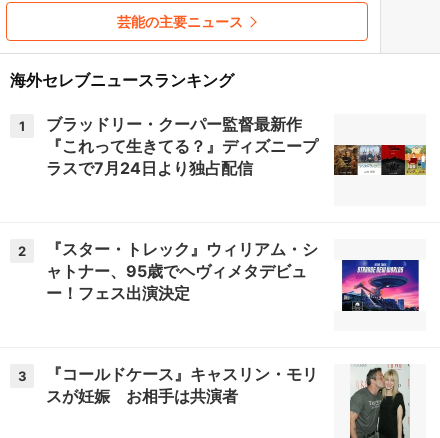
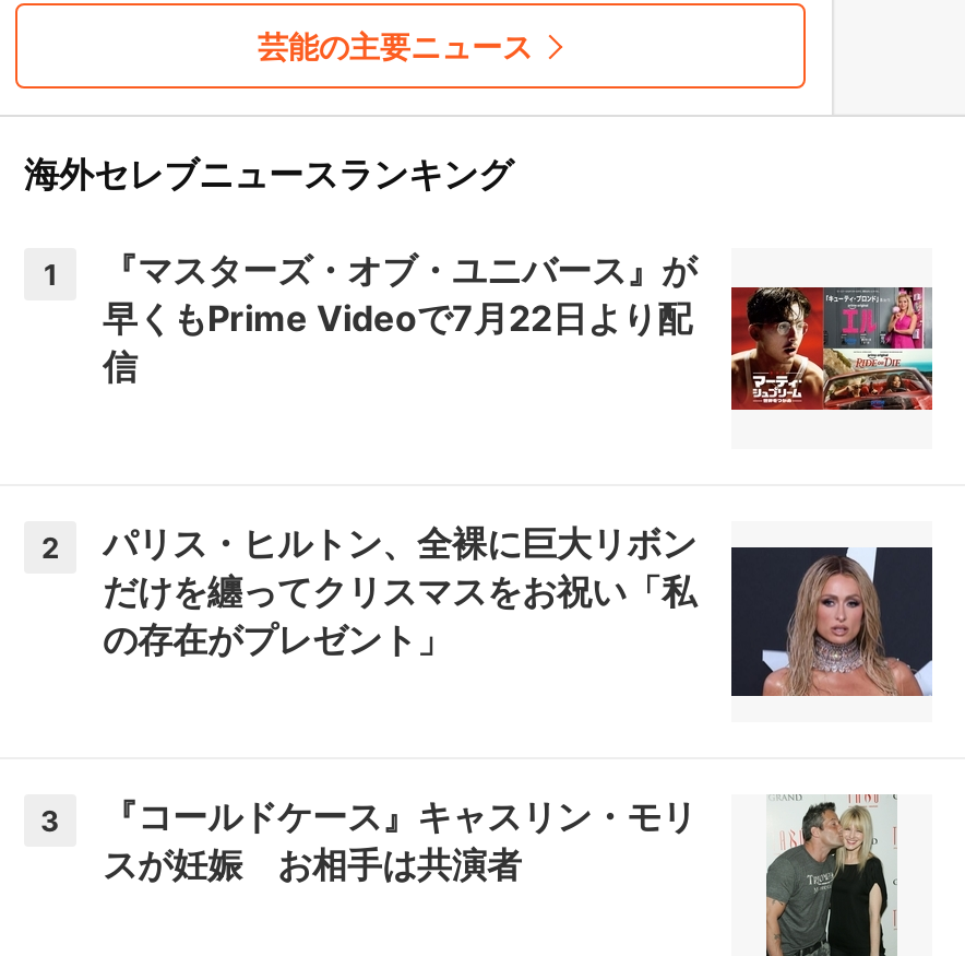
- [image]
- ブラッドリー・クーパー監督最新作
- 『これって生きてる？』ディズニープ
- ラスで7月24日より独占配信
+ [image]
+ 『マスターズ・オブ・ユニバース』が
+ 早くもPrime Videoで7月22日より配
+ 信

- [image]
- 『スター・トレック』ウィリアム・シ
- ャトナー、95歳でヘヴィメタデビュ
- ー！フェス出演決定
+ [image]
+ パリス・ヒルトン、全裸に巨大リボン
+ だけを纏ってクリスマスをお祝い「私
+ の存在がプレゼント」
